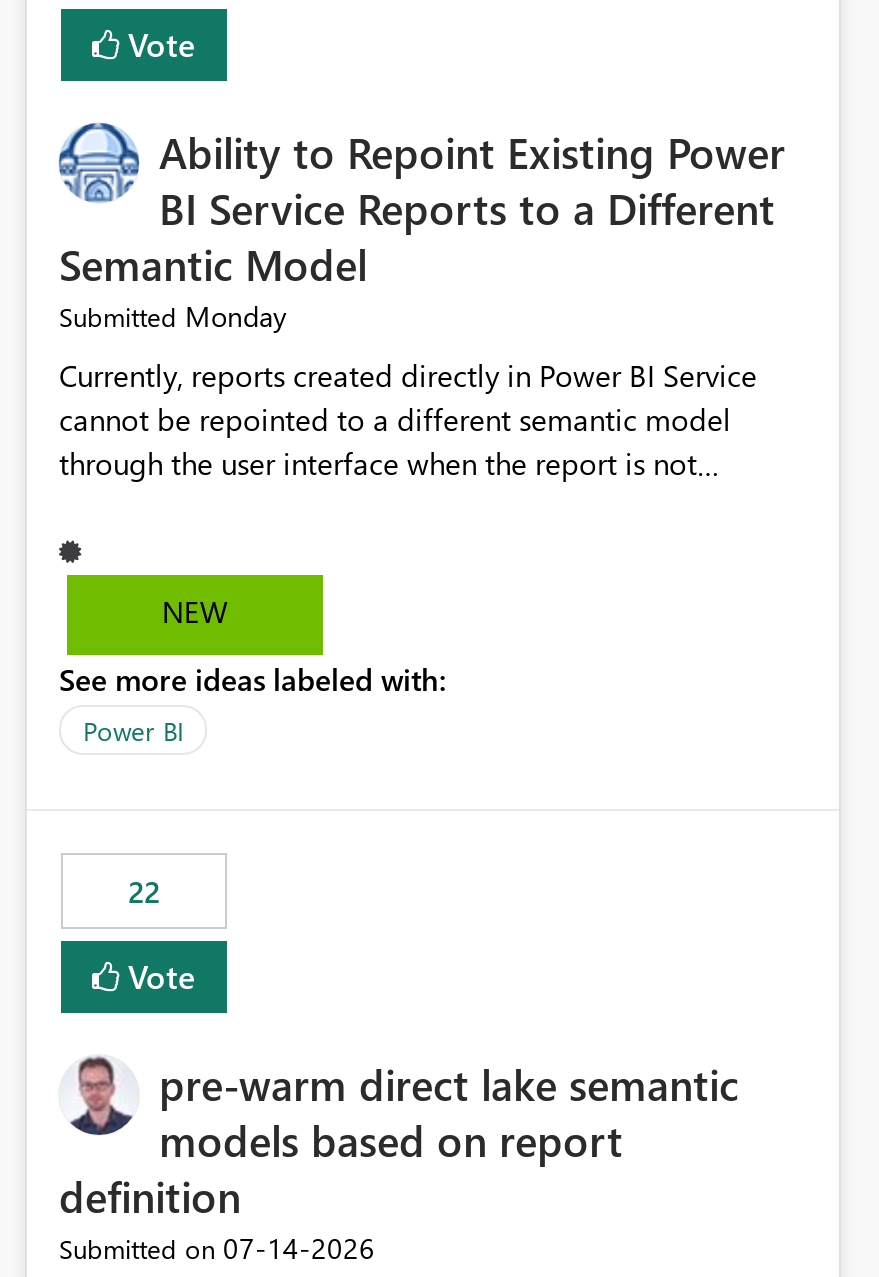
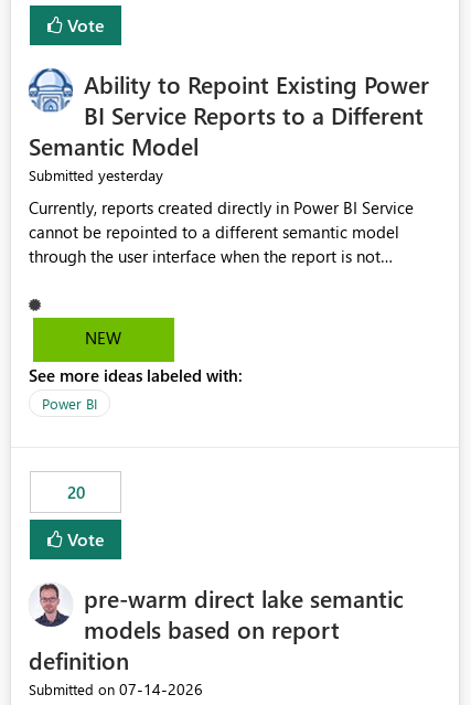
- Submitted Monday
+ Submitted yesterday

- 22
+ 20
